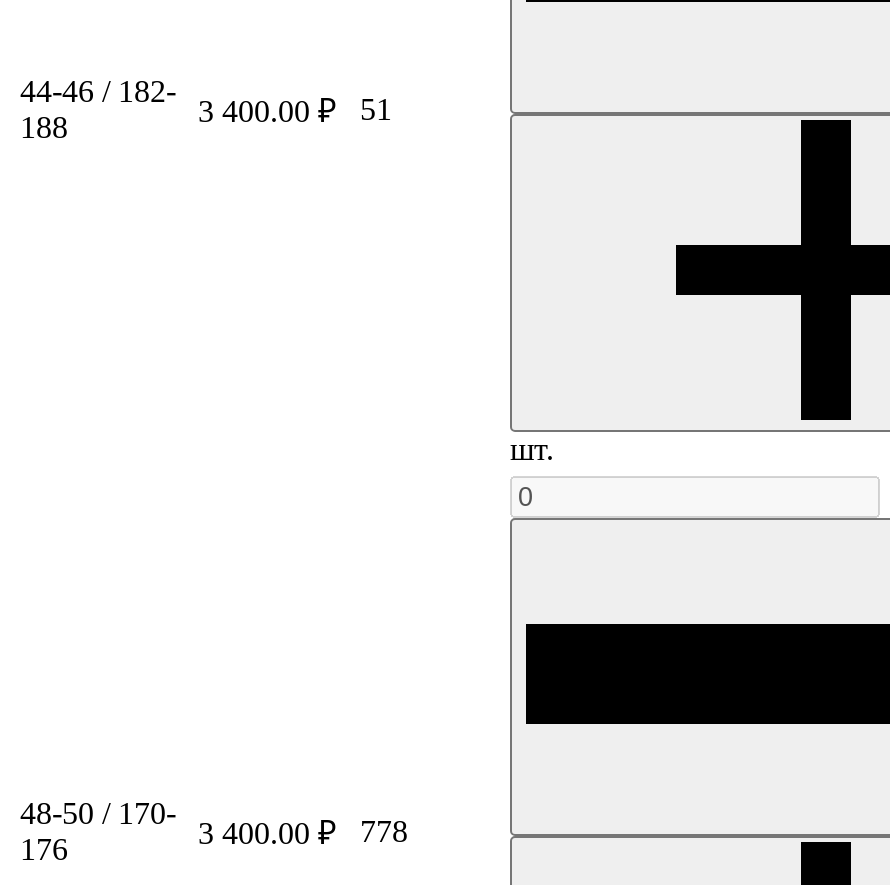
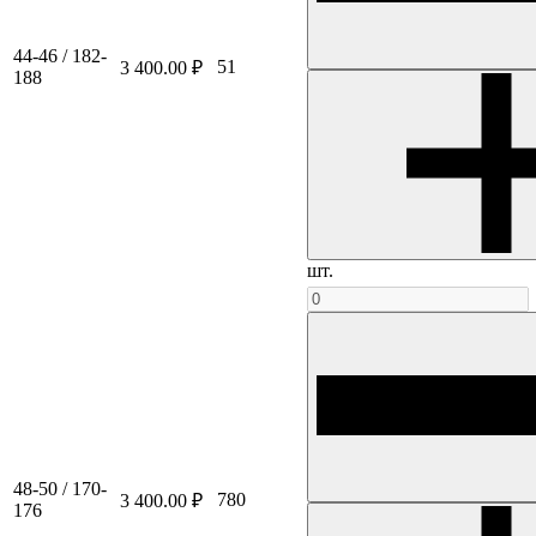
- 3 400.00 ₽ 778
+ 3 400.00 ₽ 780
